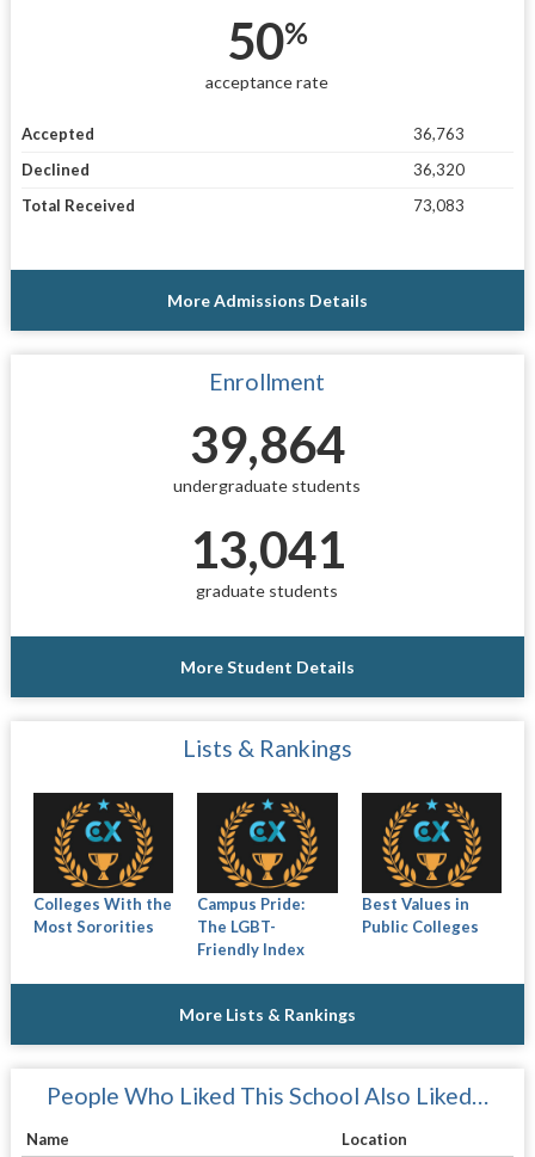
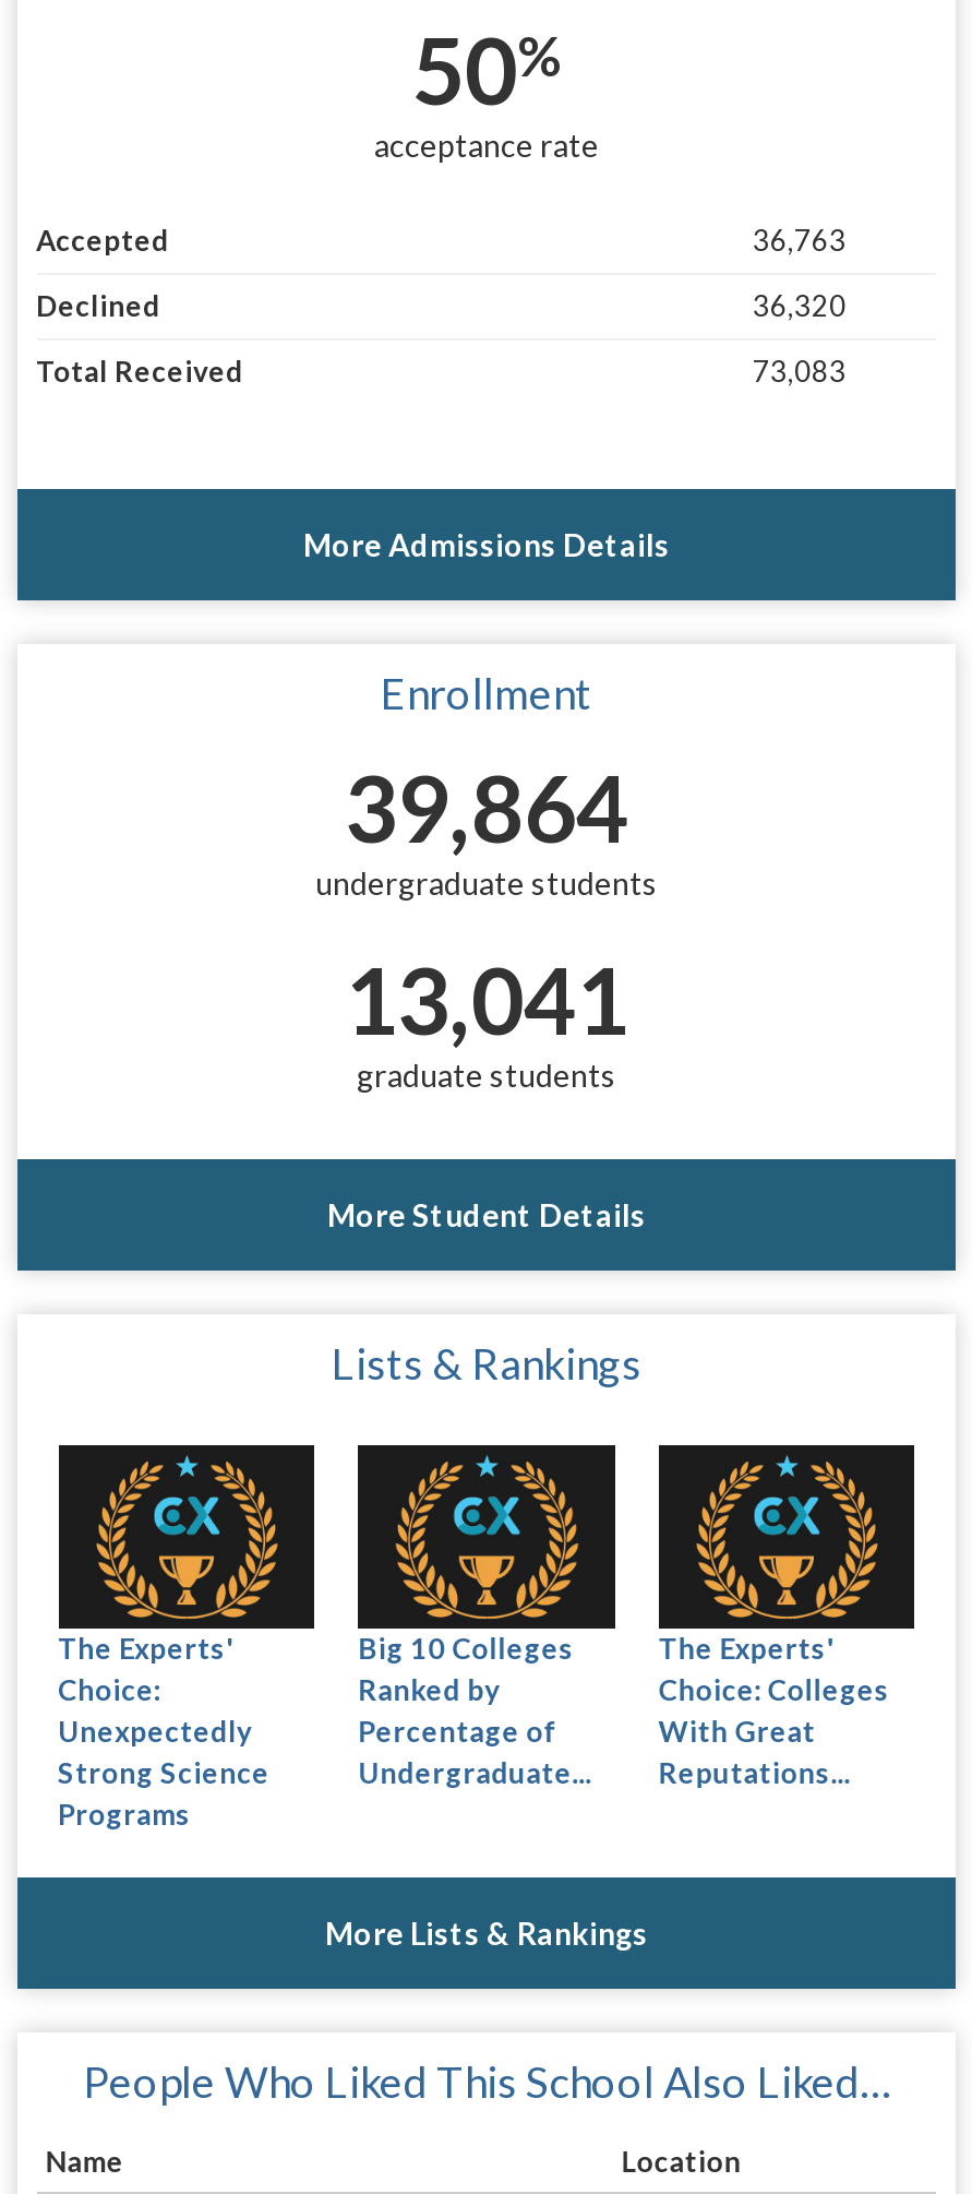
- Colleges With the
- Most Sororities
+ The Experts'
+ Choice:
+ Unexpectedly
+ Strong Science
+ Programs

- Campus Pride:
- The LGBT-
- Friendly Index
+ Big 10 Colleges
+ Ranked by
+ Percentage of
+ Undergraduate...

- Best Values in
- Public Colleges
+ The Experts'
+ Choice: Colleges
+ With Great
+ Reputations...
